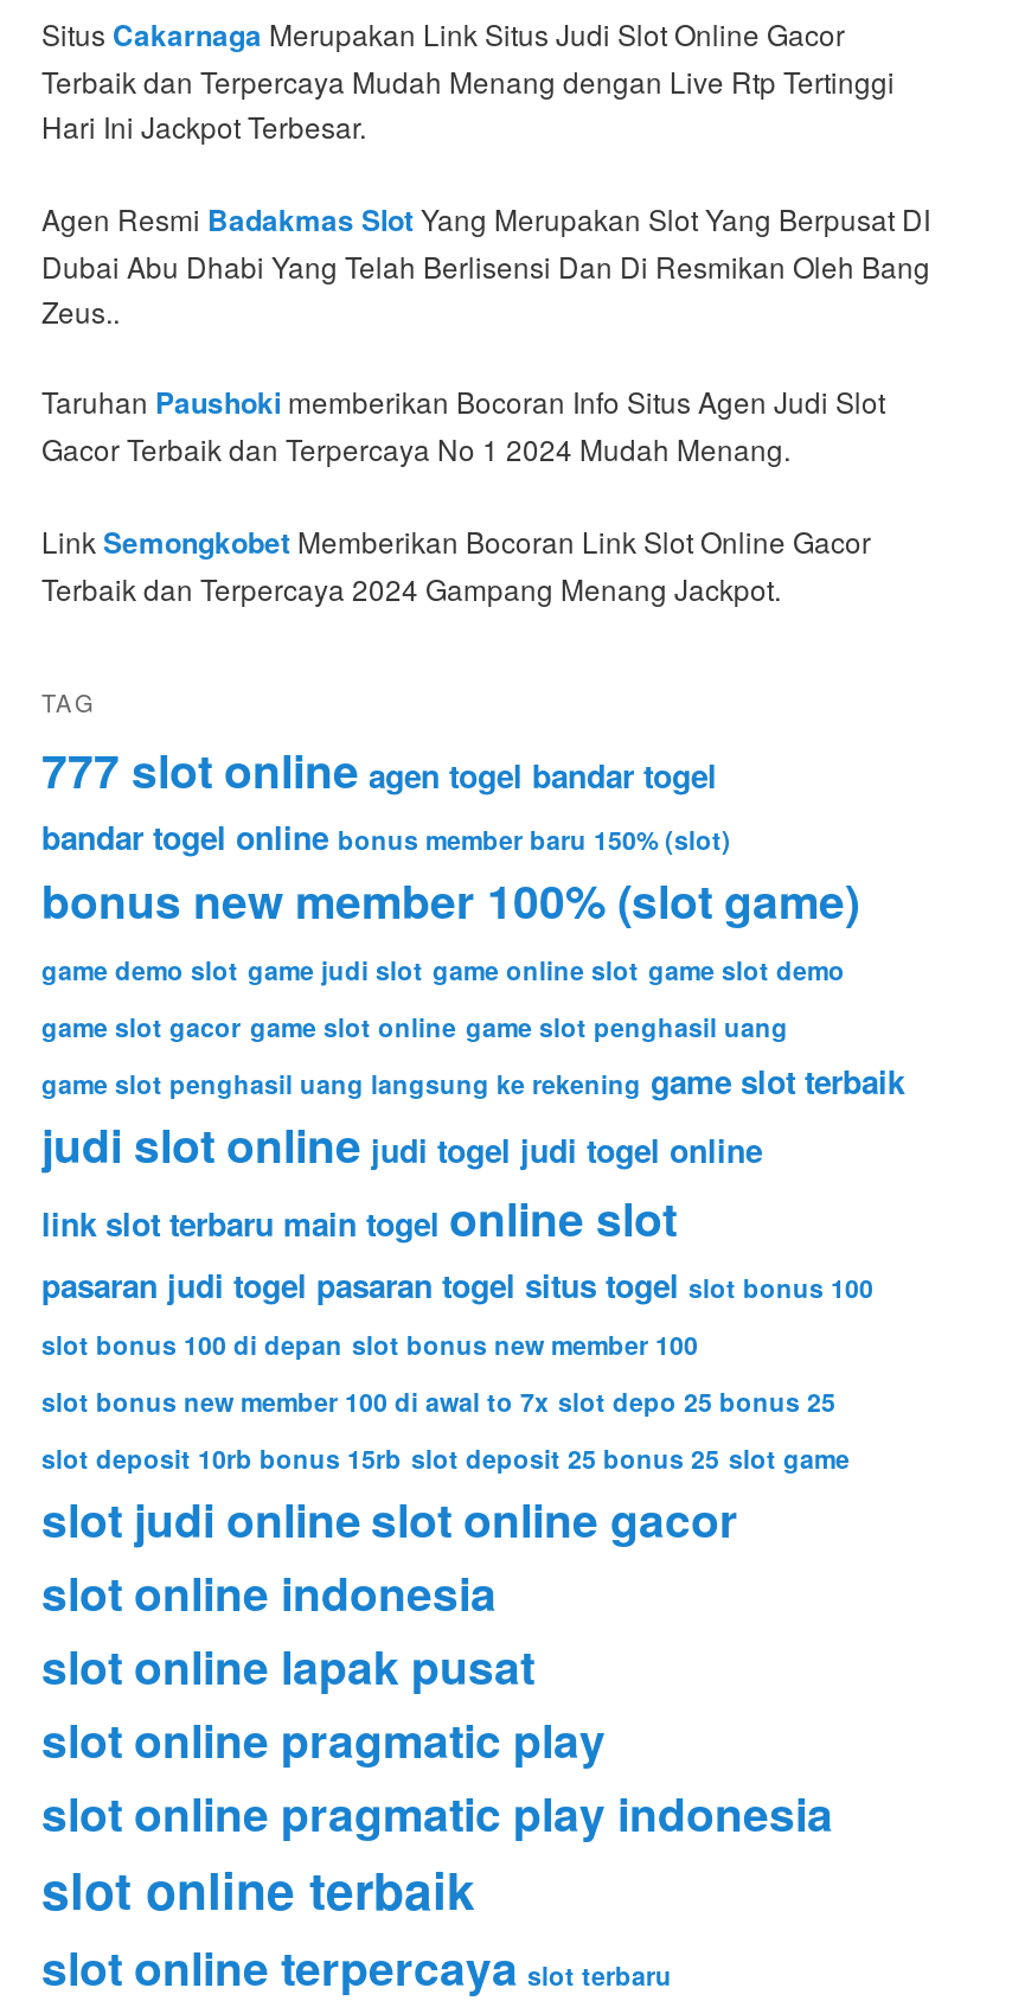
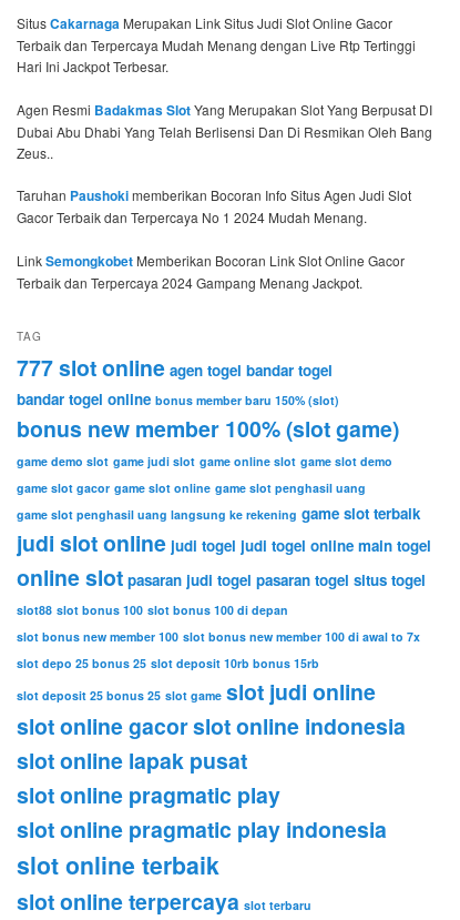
- judi slot online judi togel judi togel online
- link slot terbaru main togel online slot
- pasaran judi togel pasaran togel situs togel slot bonus 100
- slot bonus 100 di depan slot bonus new member 100
+ judi slot online judi togel judi togel online main togel
+ online slot pasaran judi togel pasaran togel situs togel
+ slot88 slot bonus 100 slot bonus 100 di depan

- slot bonus new member 100 di awal to 7x slot depo 25 bonus 25
+ slot bonus new member 100 slot bonus new member 100 di awal to 7x

- slot deposit 10rb bonus 15rb slot deposit 25 bonus 25 slot game
- slot judi online slot online gacor
- slot online indonesia
+ slot depo 25 bonus 25 slot deposit 10rb bonus 15rb
+ slot deposit 25 bonus 25 slot game slot judi online
+ slot online gacor slot online indonesia
